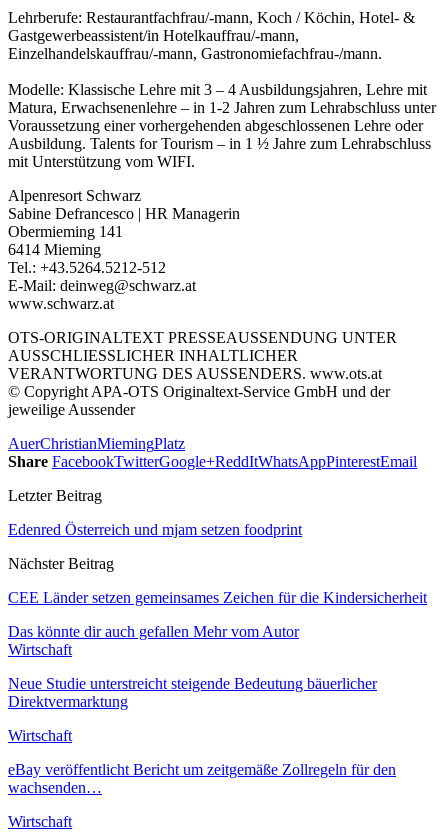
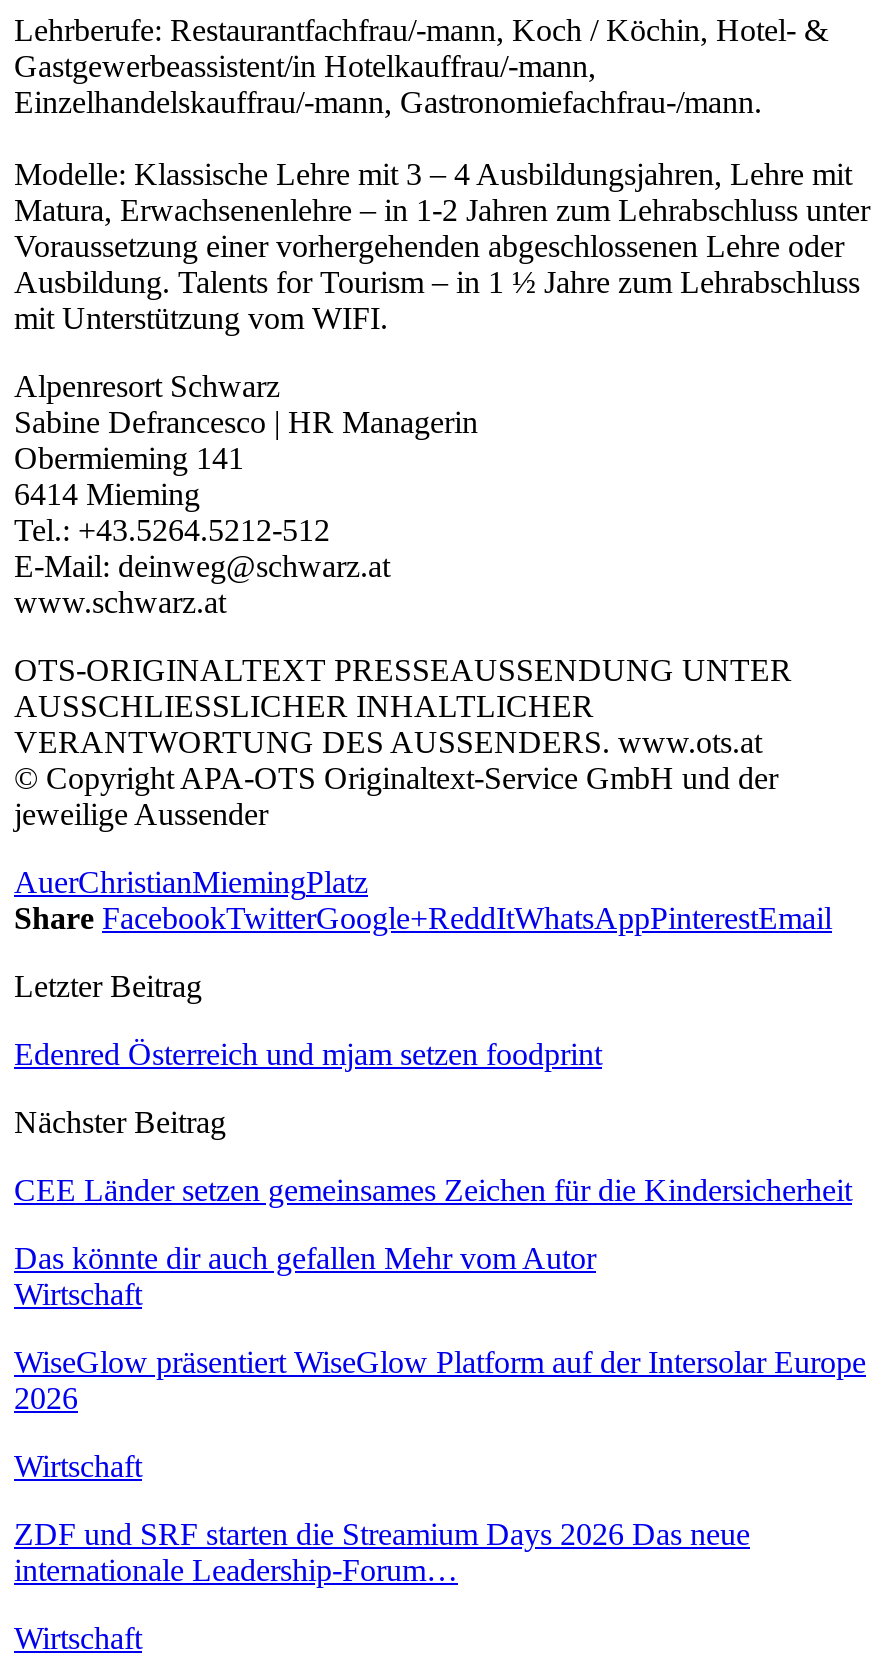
- Neue Studie unterstreicht steigende Bedeutung bäuerlicher
- Direktvermarktung
+ WiseGlow präsentiert WiseGlow Platform auf der Intersolar Europe
+ 2026

- eBay veröffentlicht Bericht um zeitgemäße Zollregeln für den
- wachsenden…
+ ZDF und SRF starten die Streamium Days 2026 Das neue
+ internationale Leadership-Forum…
